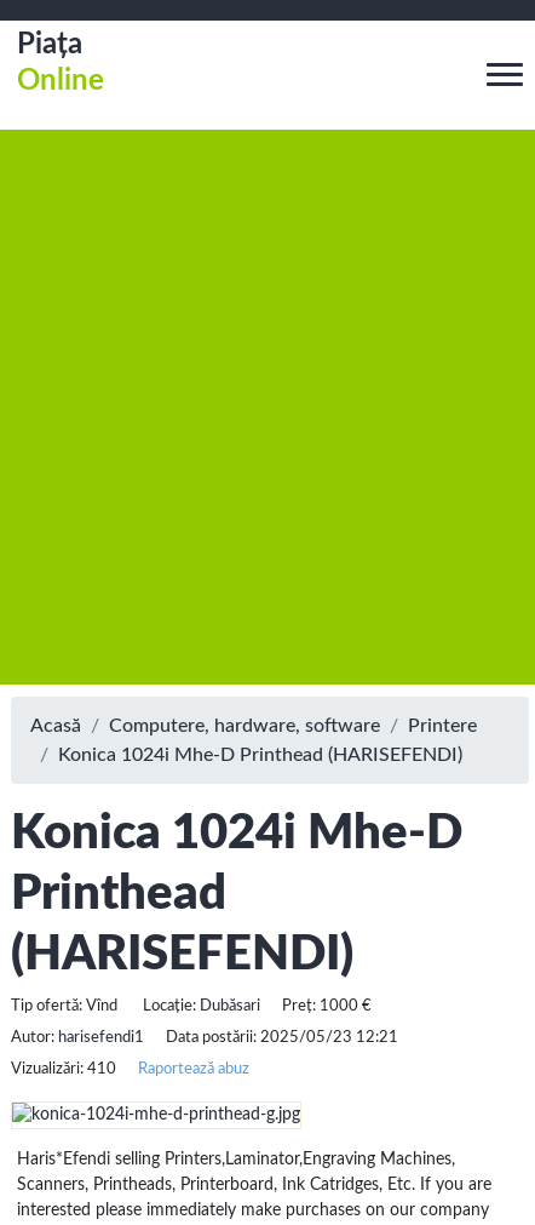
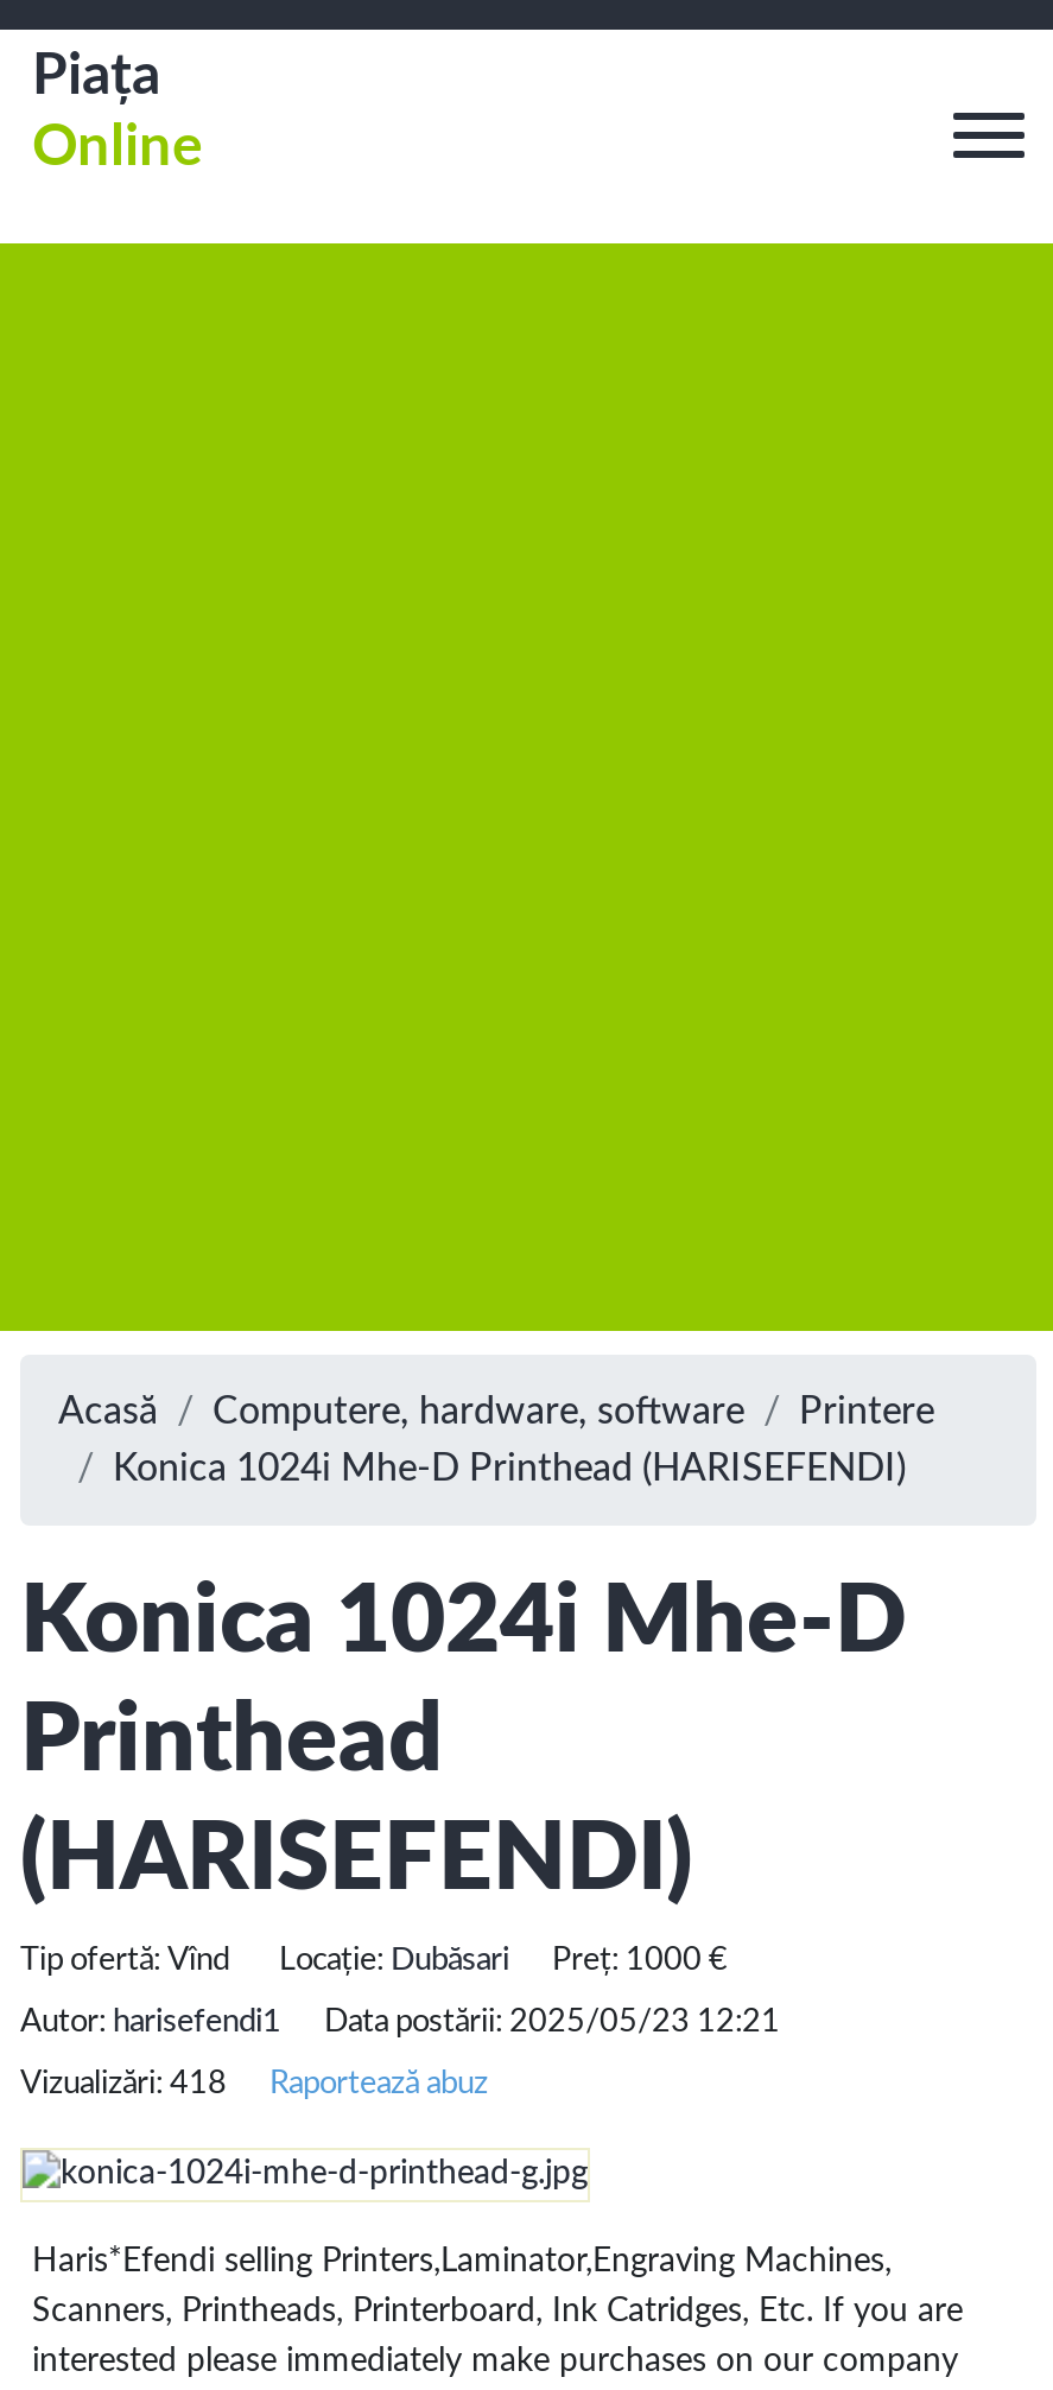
- Vizualizări: 410 Raportează abuz
+ Vizualizări: 418 Raportează abuz
